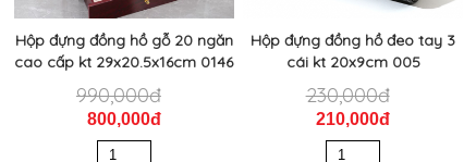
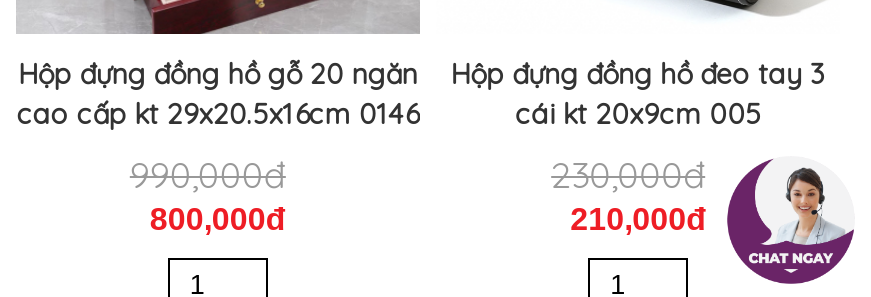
+ [image]
